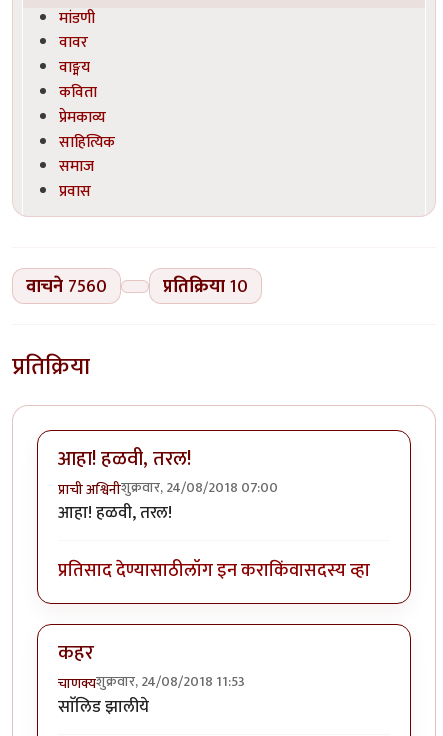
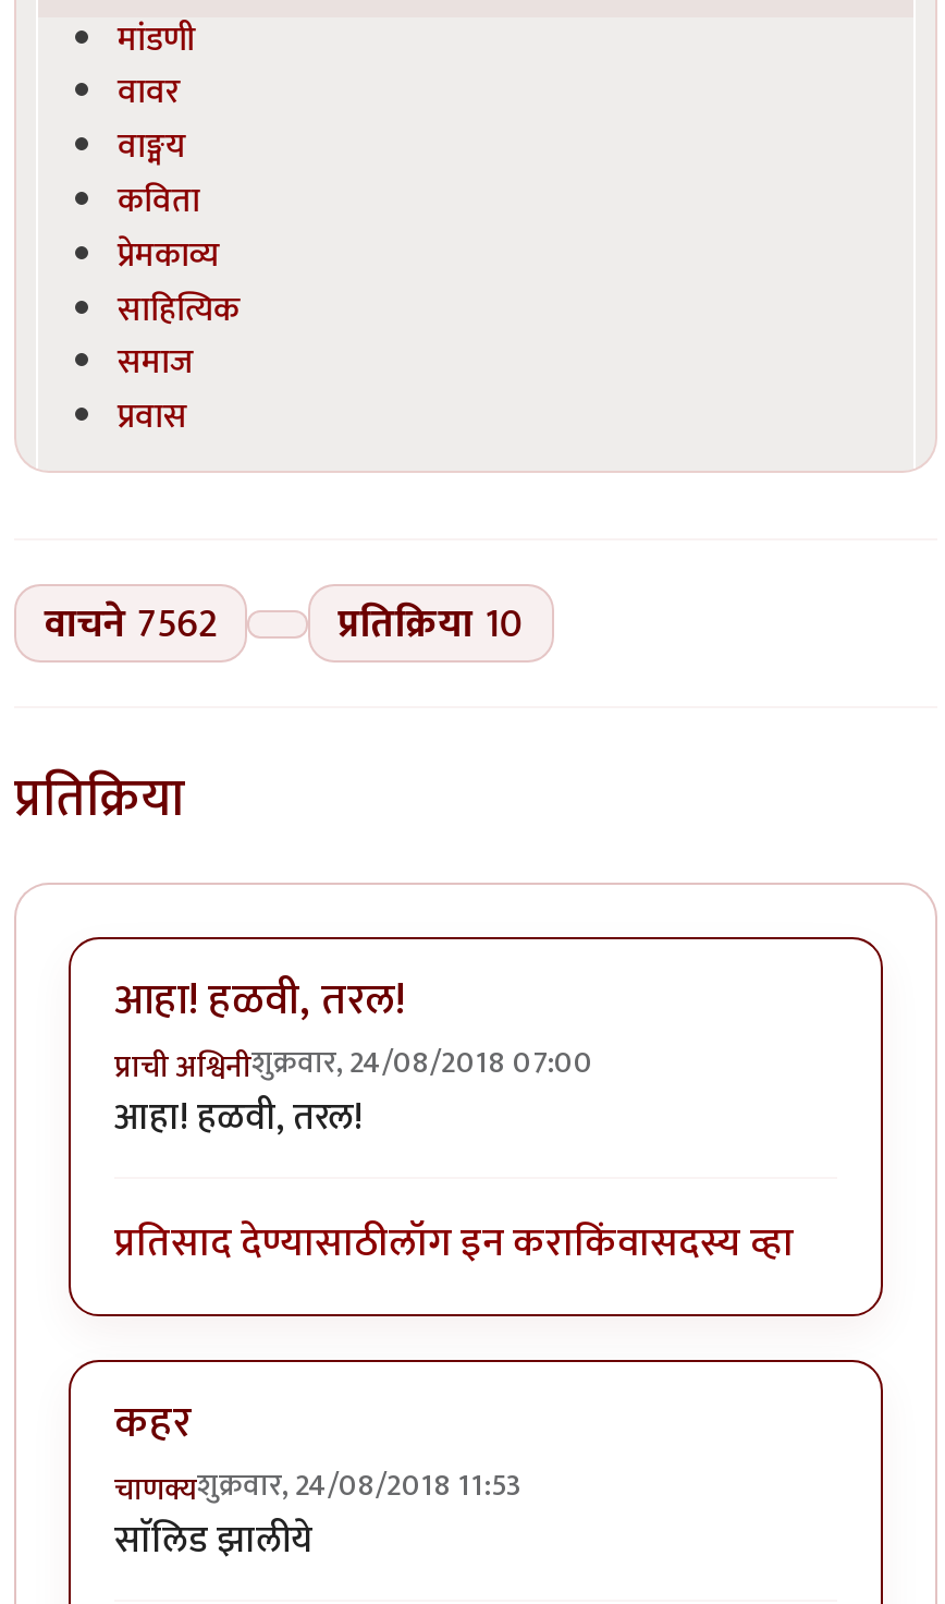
- वाचने 7560
+ वाचने 7562
